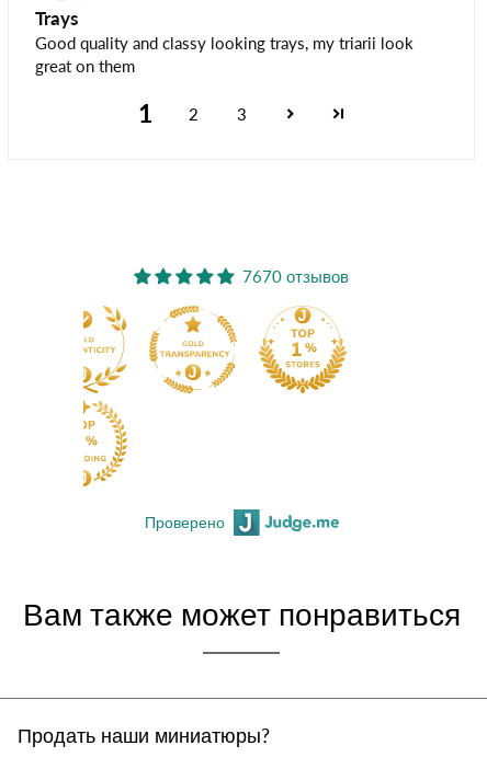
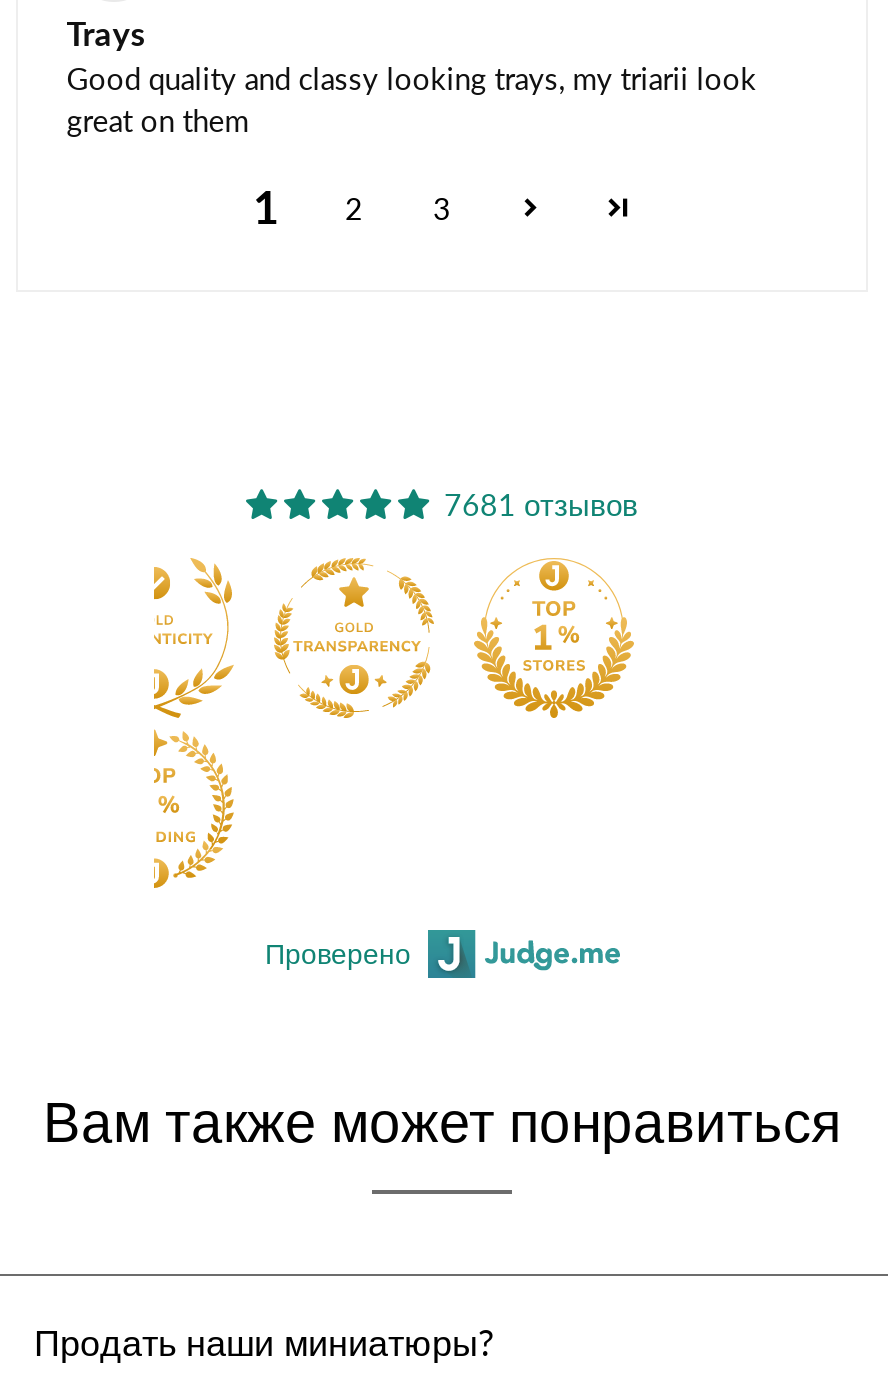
- 7670 отзывов
+ 7681 отзывов
